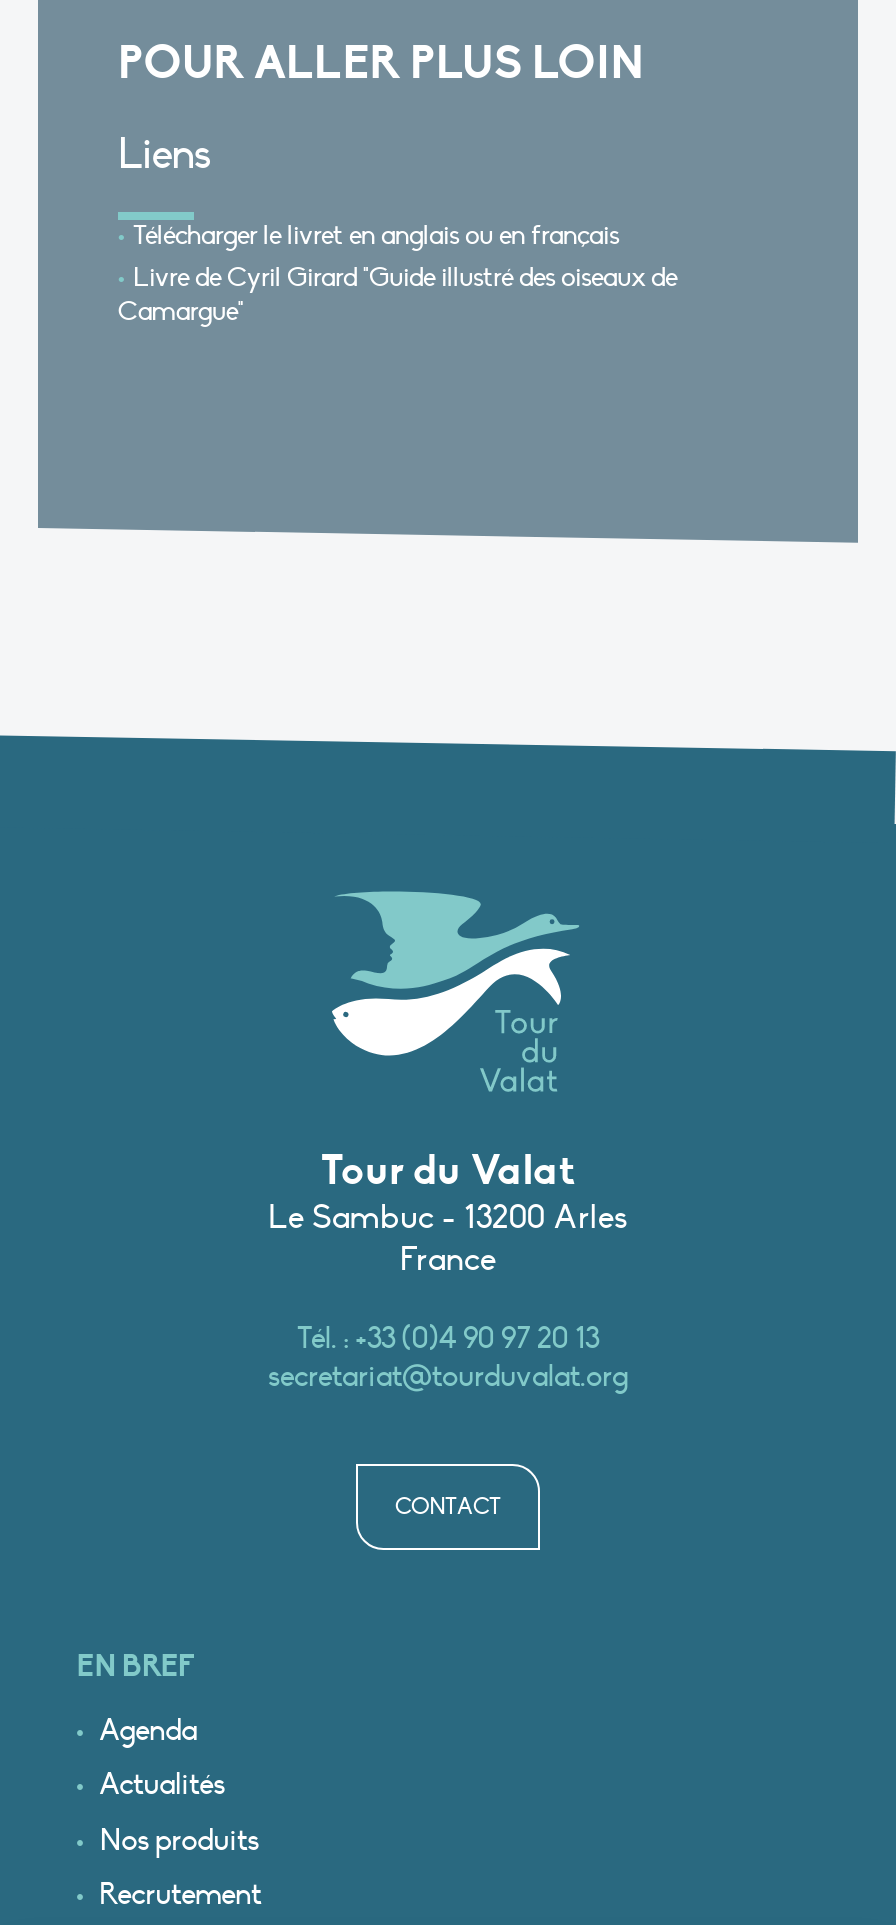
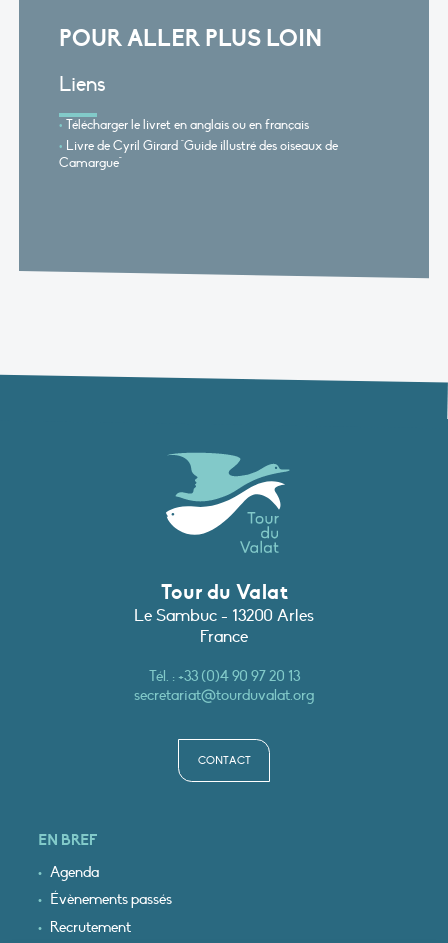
- Actualités
- Nos produits
+ Évènements passés
